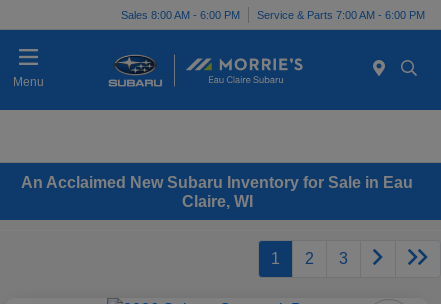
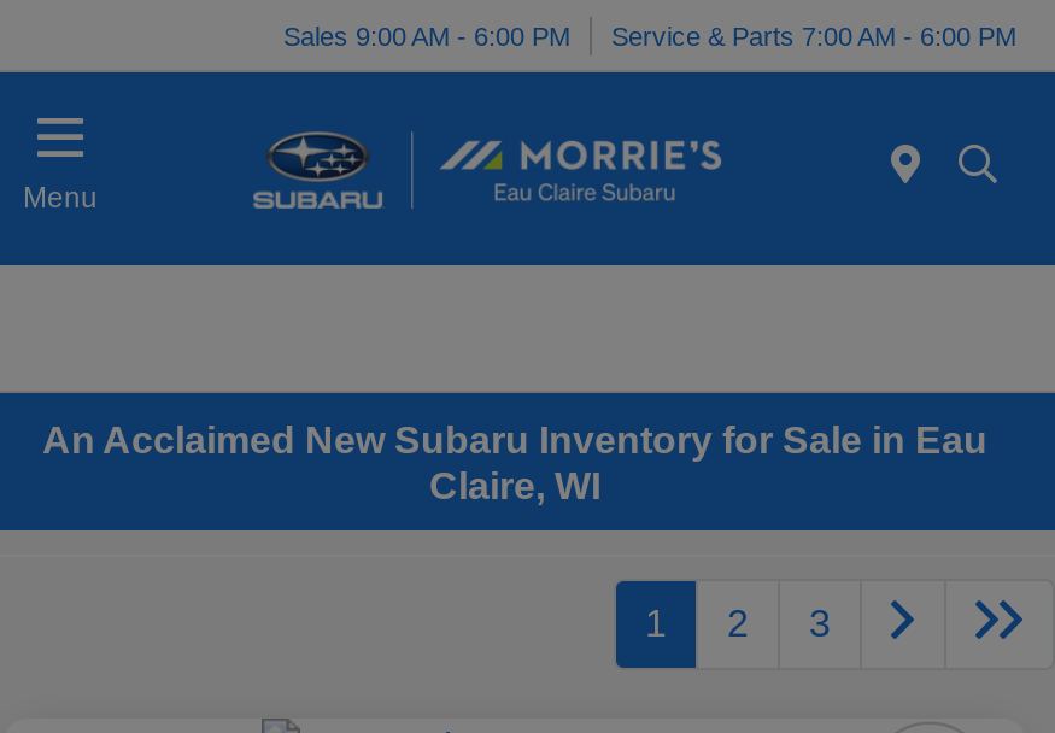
- Sales 8:00 AM - 6:00 PM Service & Parts 7:00 AM - 6:00 PM
+ Sales 9:00 AM - 6:00 PM Service & Parts 7:00 AM - 6:00 PM
